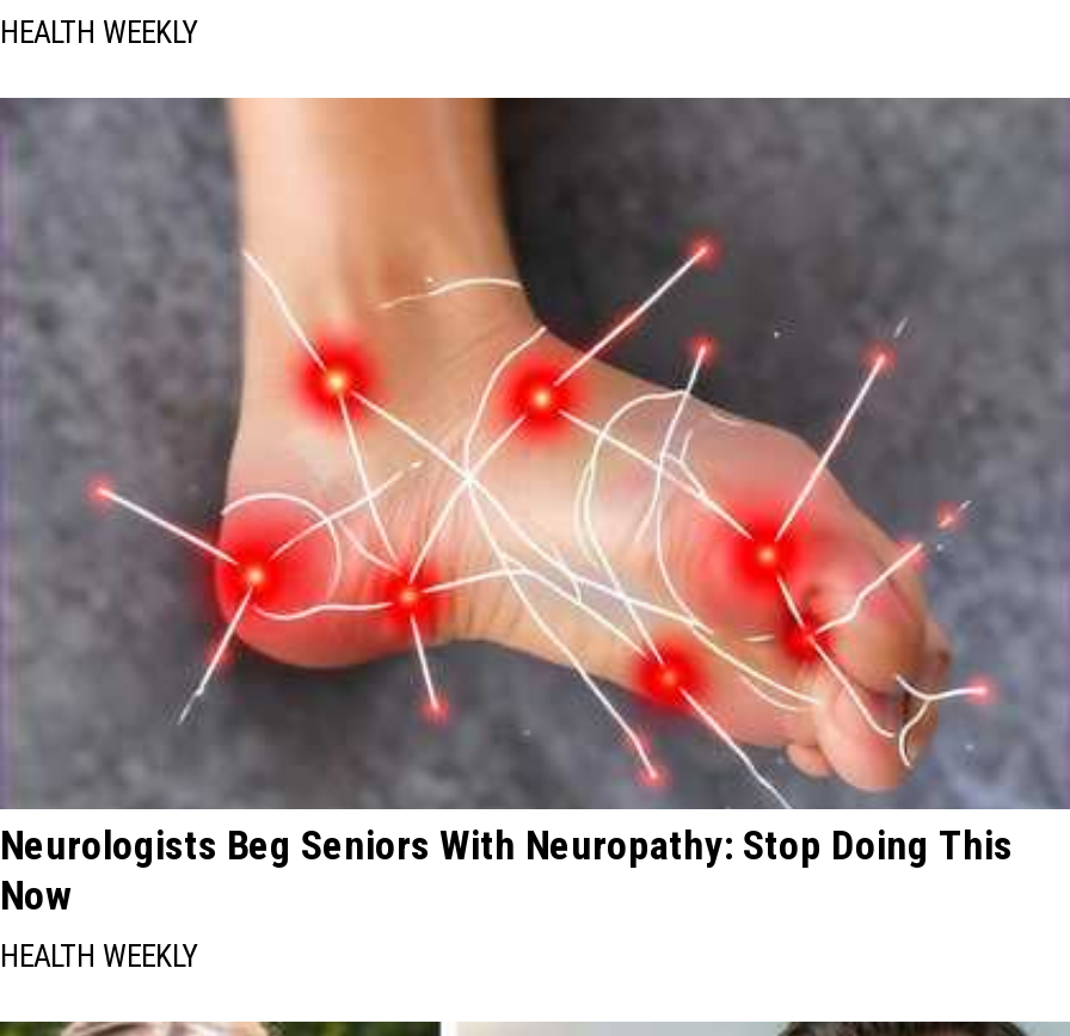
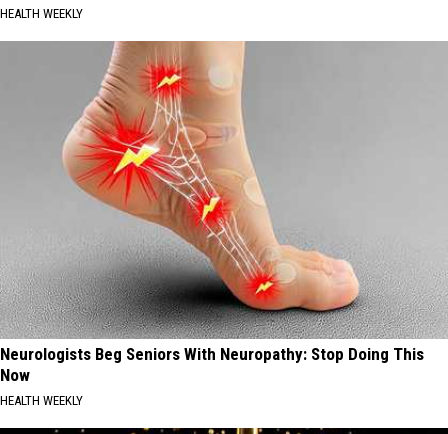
- [image]
+ [image]
